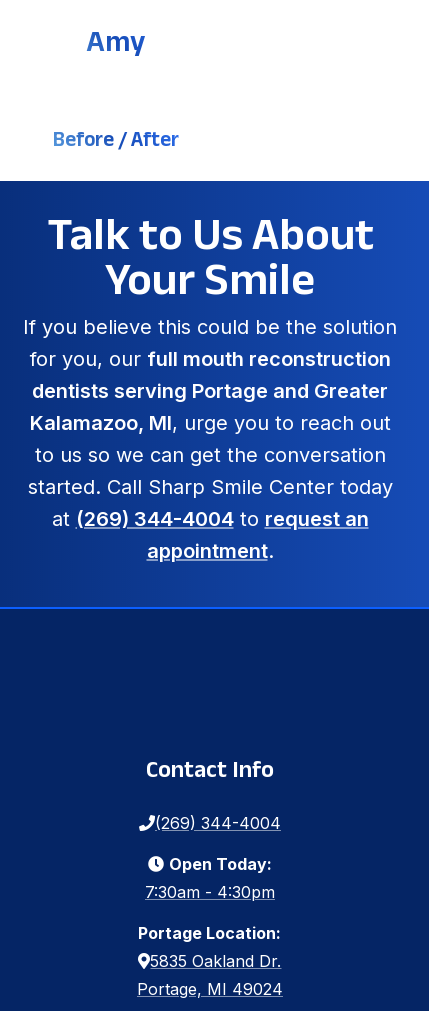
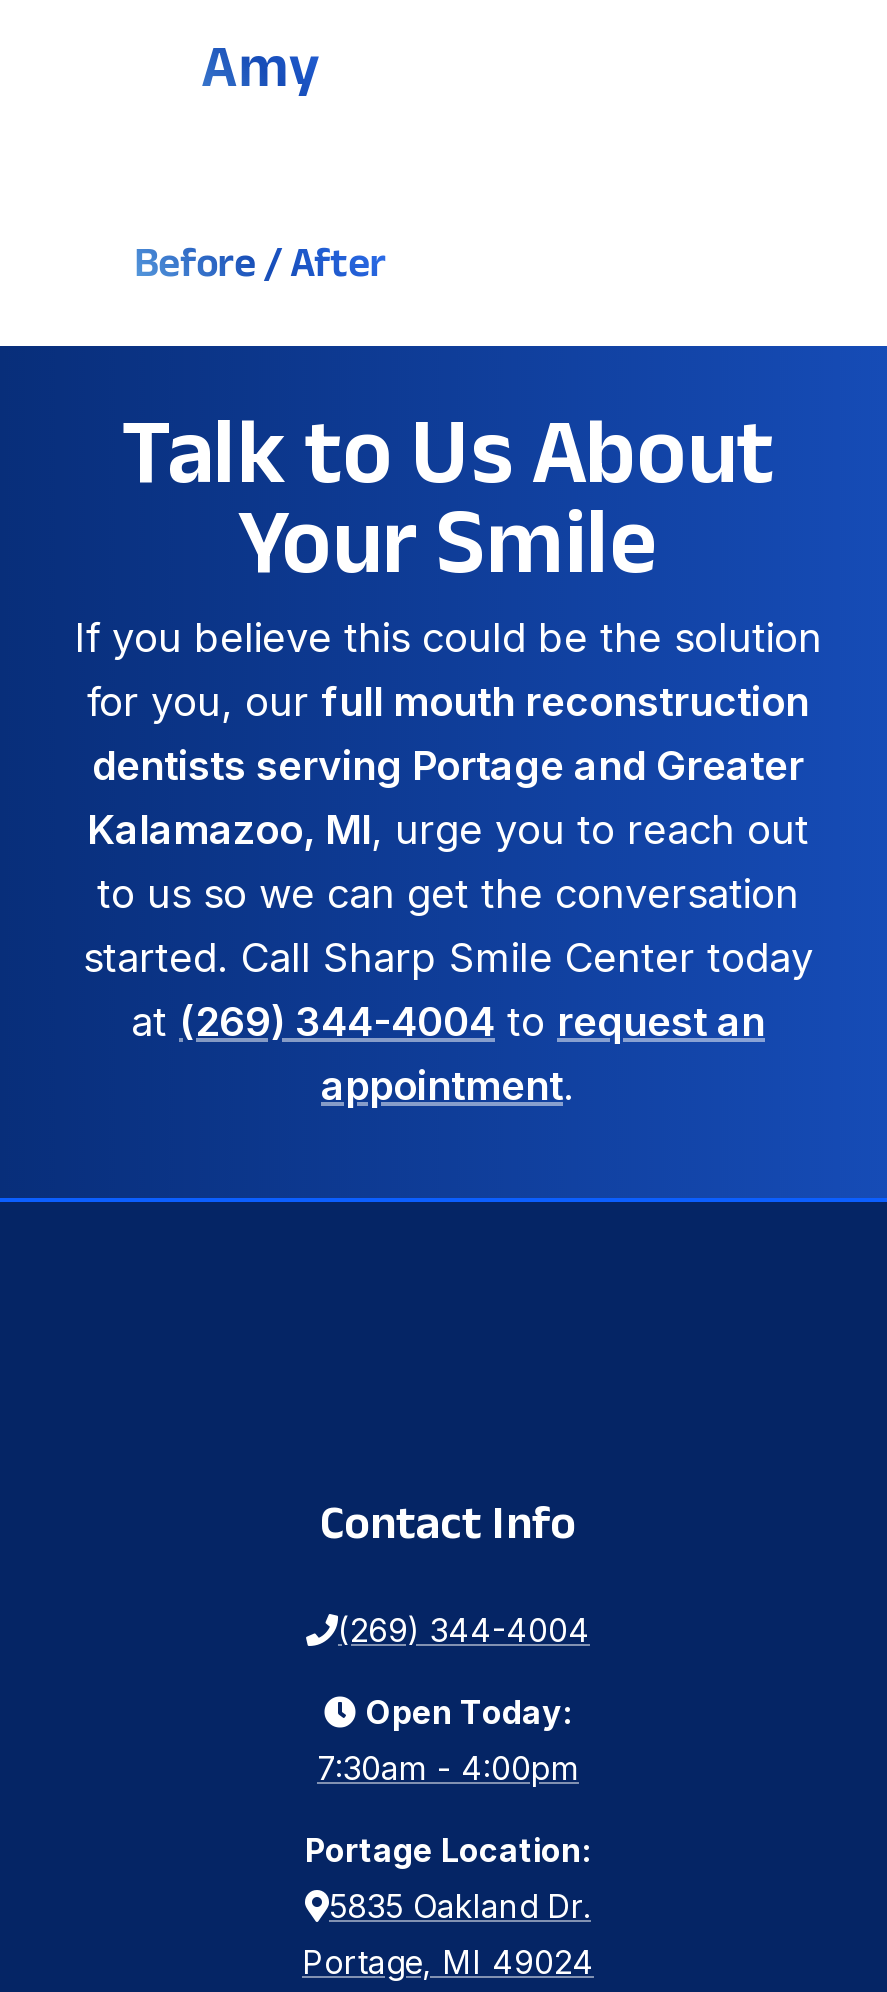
- 7:30am - 4:30pm
+ 7:30am - 4:00pm
